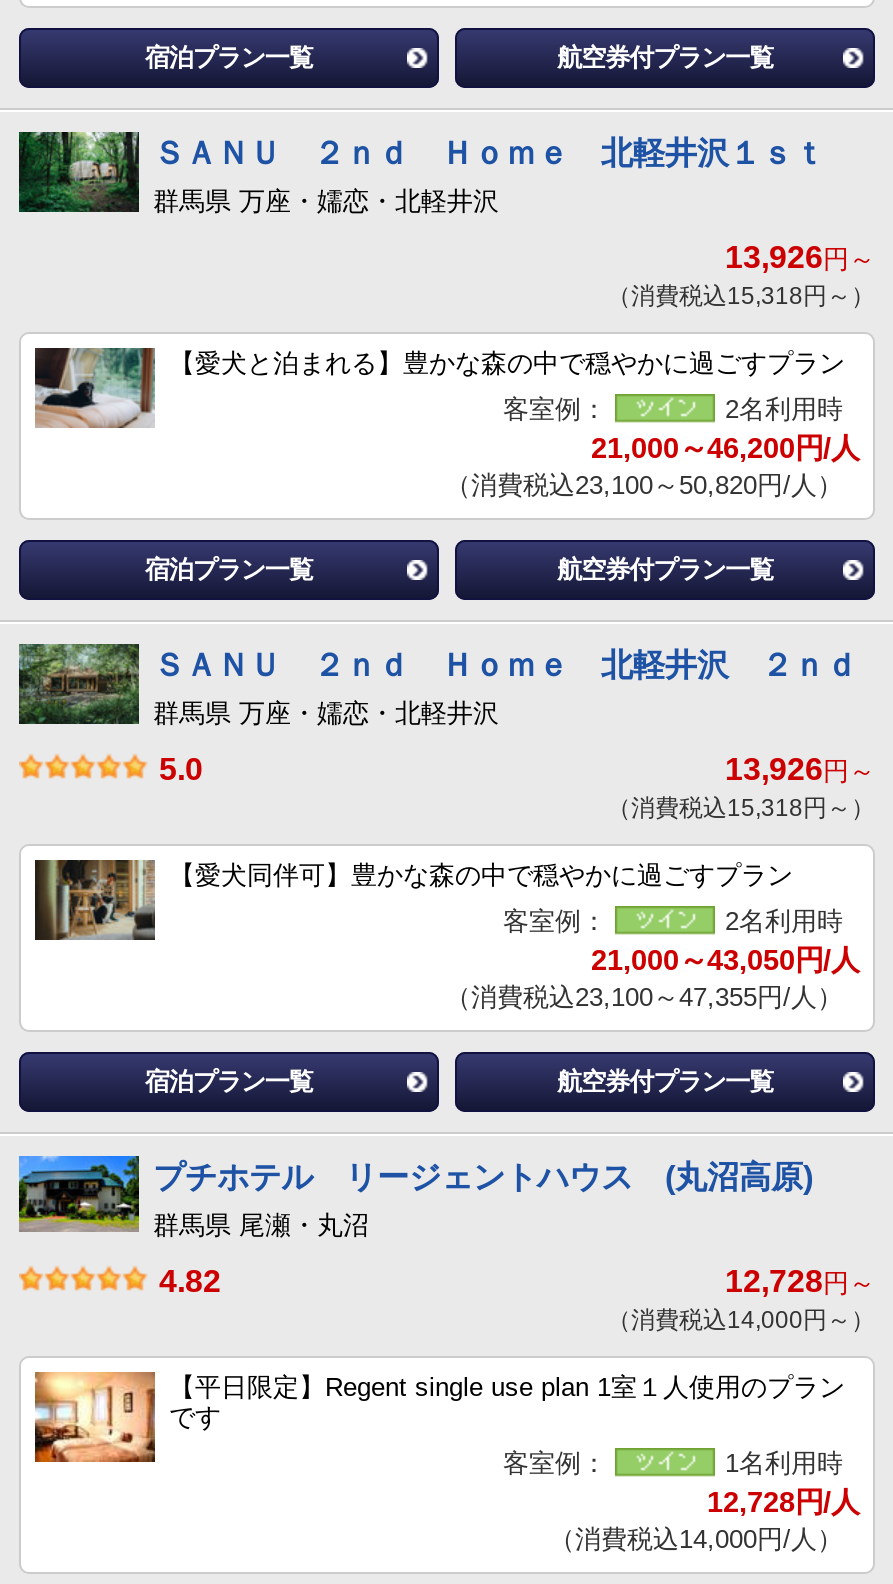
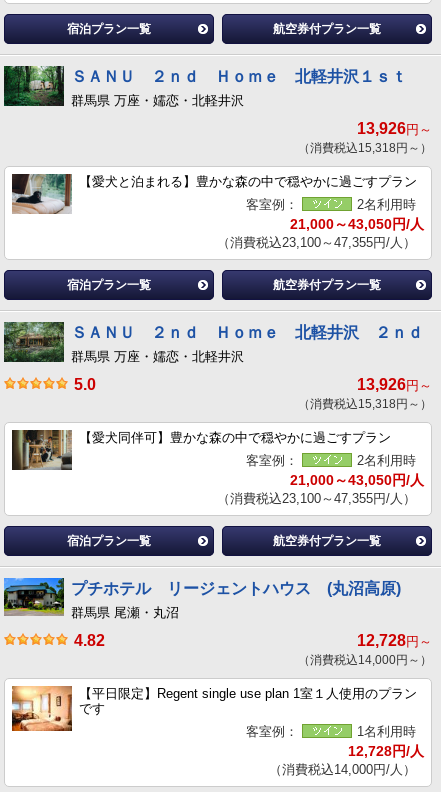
- 21,000～46,200円/人
+ 21,000～43,050円/人

- （消費税込23,100～50,820円/人）
+ （消費税込23,100～47,355円/人）
